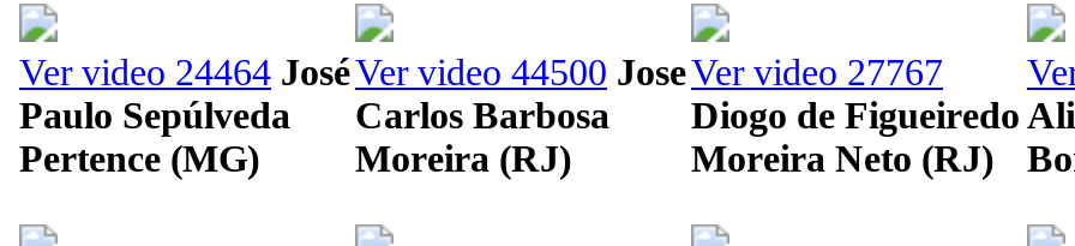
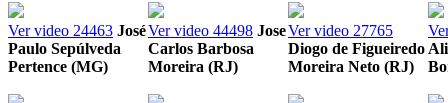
- Ver video 24464 José
+ Ver video 24463 José

- Ver video 44500 Jose
+ Ver video 44498 Jose

- Ver video 27767
+ Ver video 27765
